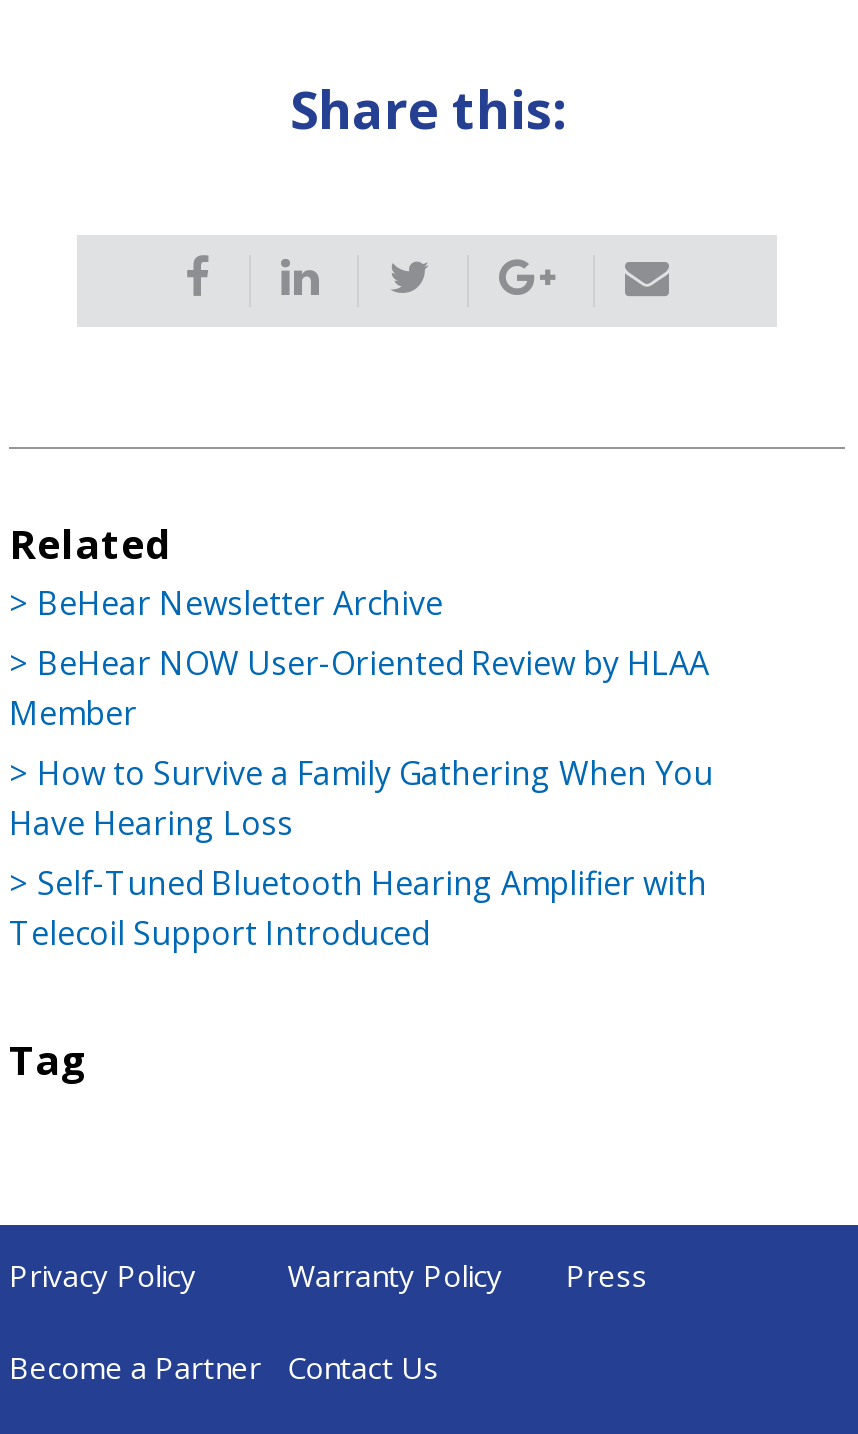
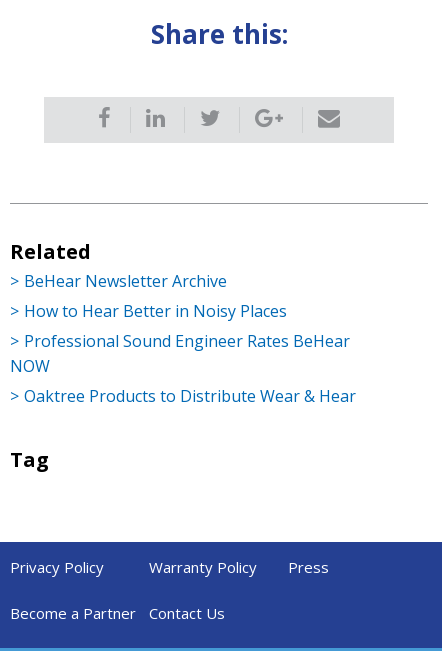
- BeHear NOW User-Oriented Review by HLAA
- Member
- How to Survive a Family Gathering When You
- Have Hearing Loss
- Self-Tuned Bluetooth Hearing Amplifier with
- Telecoil Support Introduced
+ How to Hear Better in Noisy Places
+ Professional Sound Engineer Rates BeHear
+ NOW
+ Oaktree Products to Distribute Wear & Hear
